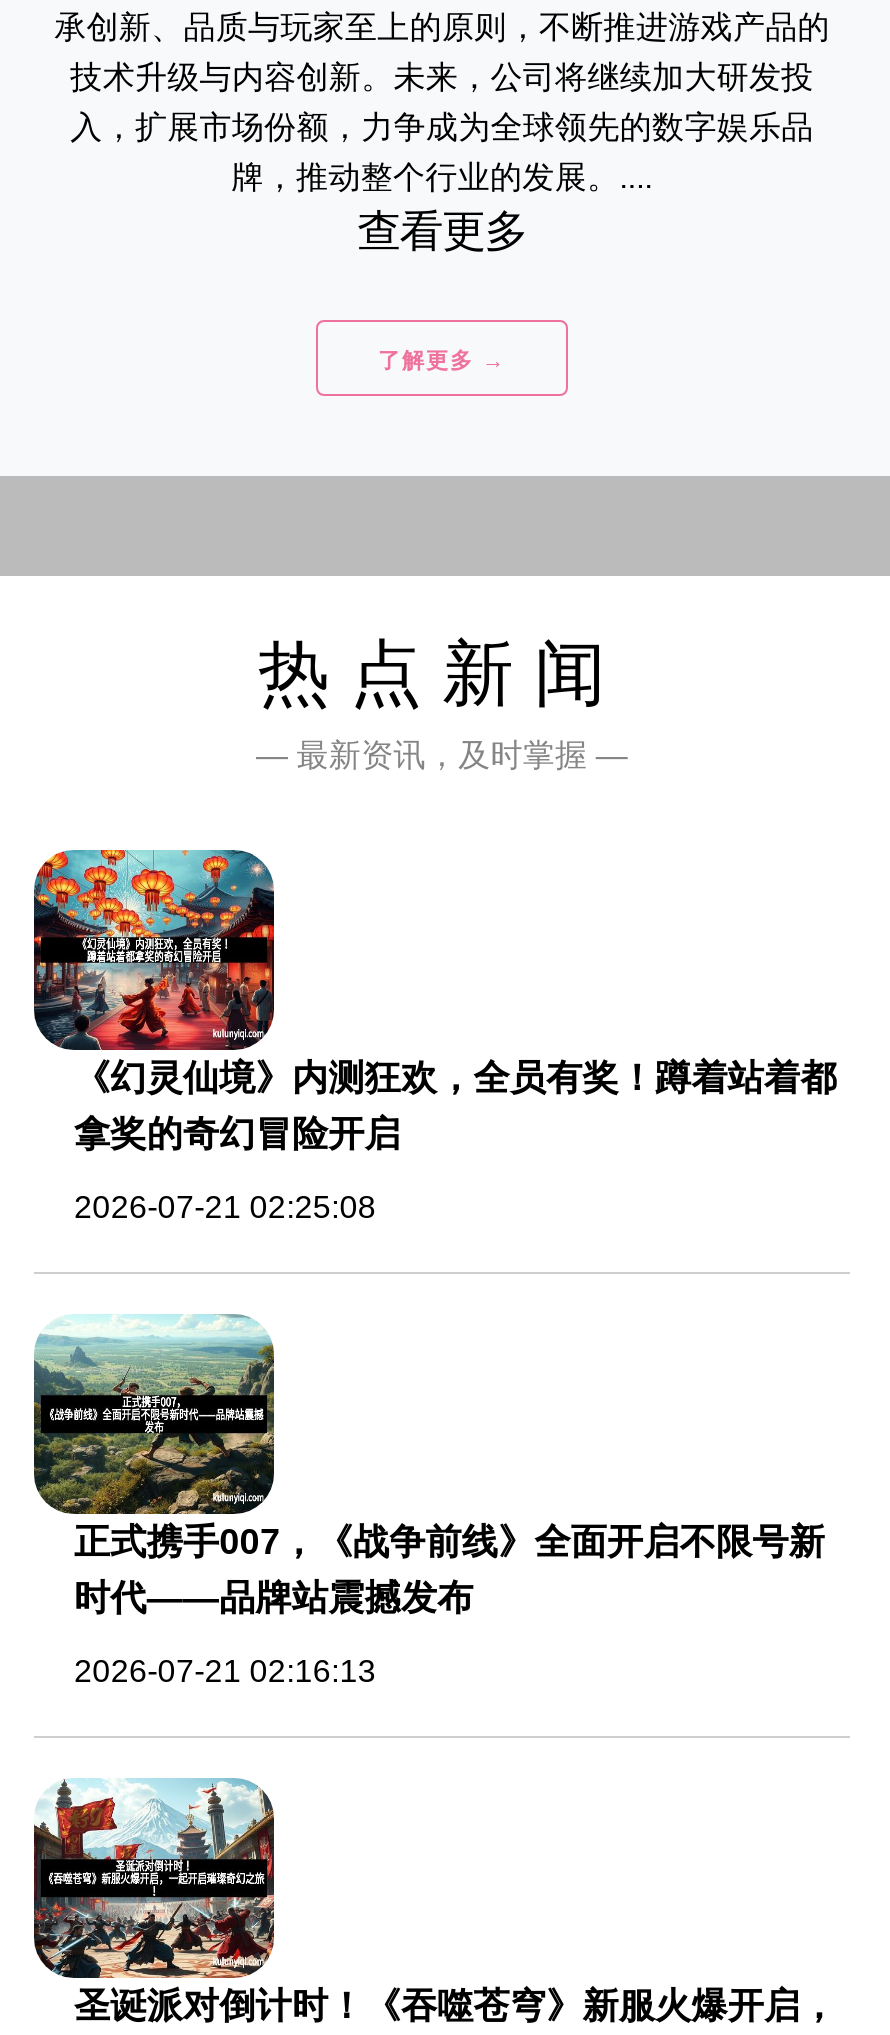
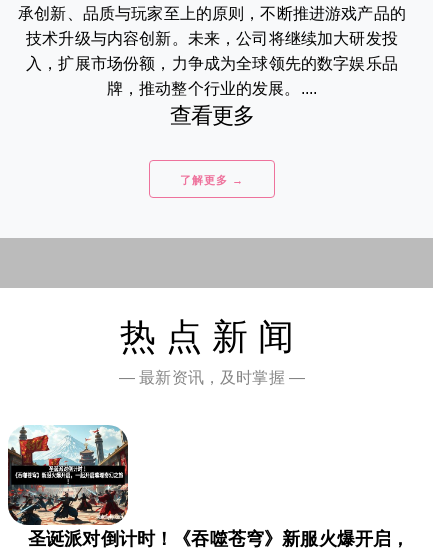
- [image]
- 《幻灵仙境》内测狂欢，全员有奖！蹲着站着都
- 拿奖的奇幻冒险开启
- 2026-07-21 02:25:08

- [image]
- 正式携手007，《战争前线》全面开启不限号新
- 时代——品牌站震撼发布
- 2026-07-21 02:16:13
